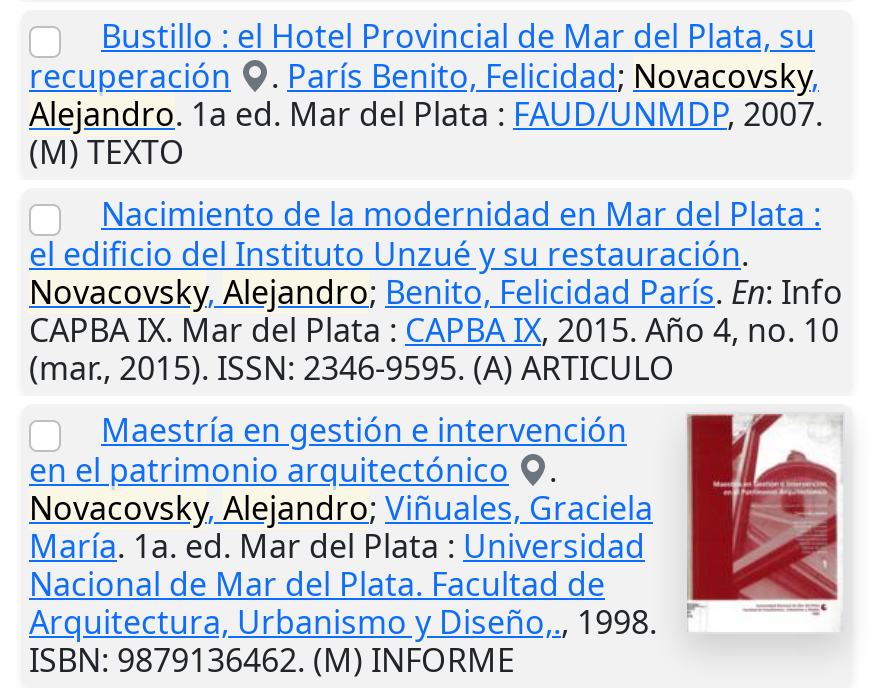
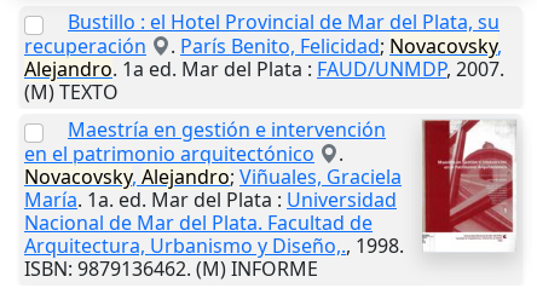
- Nacimiento de la modernidad en Mar del Plata :
- el edificio del Instituto Unzué y su restauración.
- Novacovsky,Alejandro;Benito, Felicidad París.En: Info
- CAPBA IX.Mar del Plata:CAPBA IX,2015. Año 4, no. 10
- (mar., 2015). ISSN: 2346-9595. (A) ARTICULO
